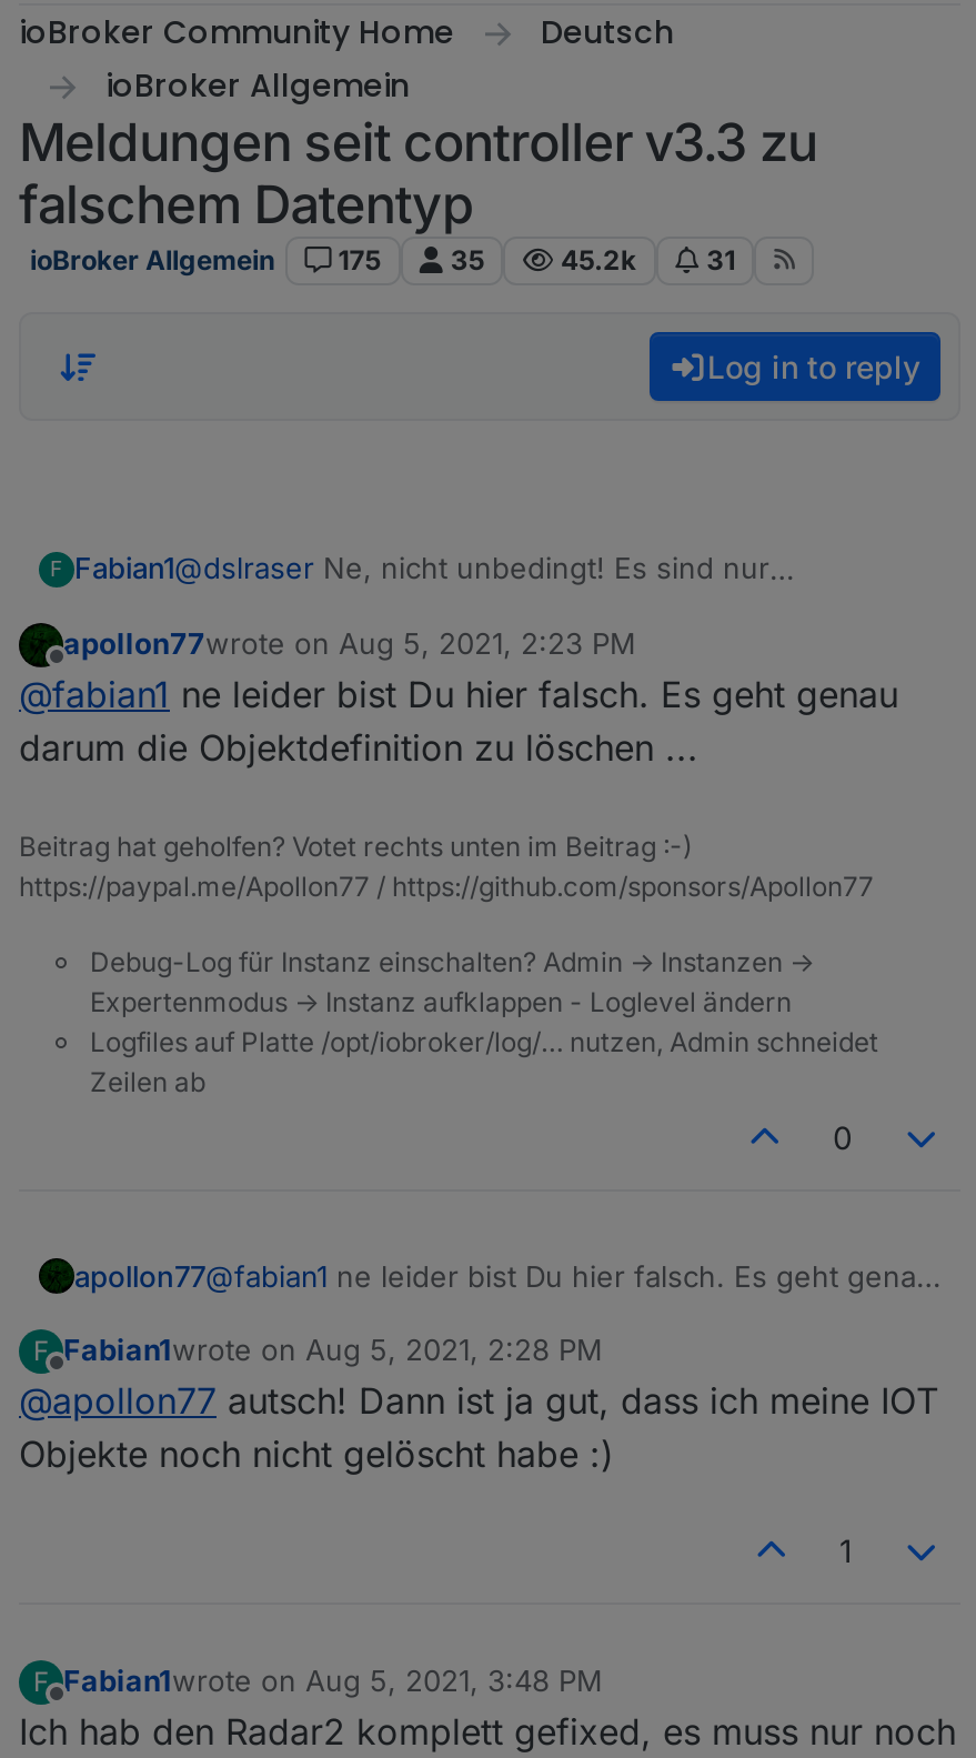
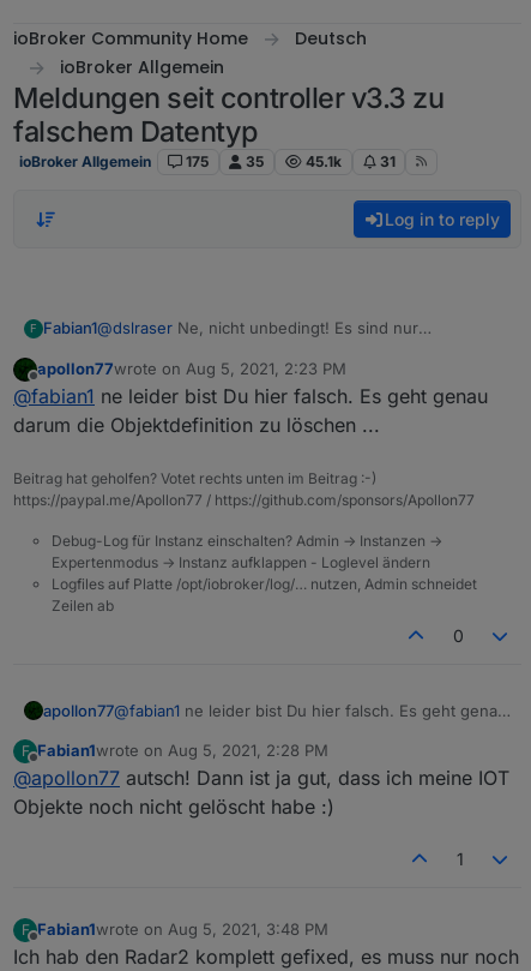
- 45.2k
+ 45.1k
